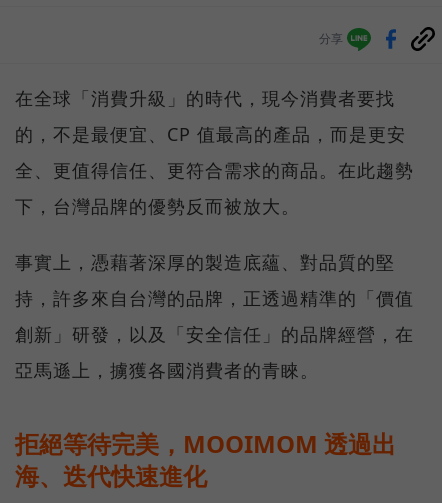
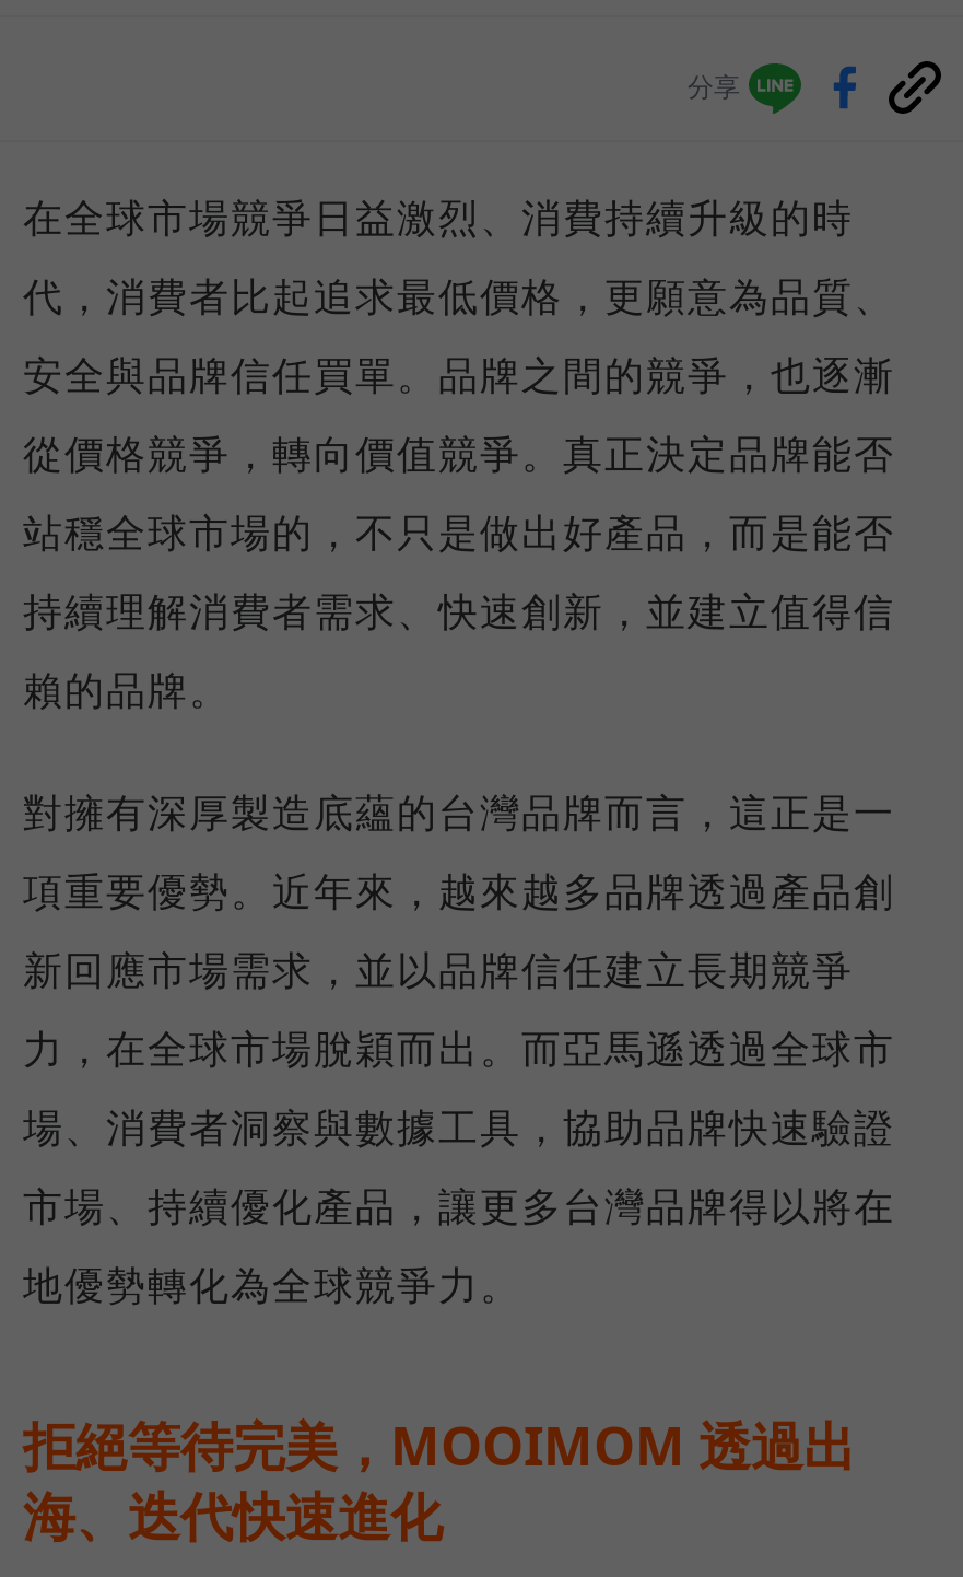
- 在全球「消費升級」的時代，現今消費者要找
- 的，不是最便宜、CP 值最高的產品，而是更安
- 全、更值得信任、更符合需求的商品。在此趨勢
- 下，台灣品牌的優勢反而被放大。
- 事實上，憑藉著深厚的製造底蘊、對品質的堅
- 持，許多來自台灣的品牌，正透過精準的「價值
- 創新」研發，以及「安全信任」的品牌經營，在
- 亞馬遜上，擄獲各國消費者的青睞。
+ 在全球市場競爭日益激烈、消費持續升級的時
+ 代，消費者比起追求最低價格，更願意為品質、
+ 安全與品牌信任買單。品牌之間的競爭，也逐漸
+ 從價格競爭，轉向價值競爭。真正決定品牌能否
+ 站穩全球市場的，不只是做出好產品，而是能否
+ 持續理解消費者需求、快速創新，並建立值得信
+ 賴的品牌。
+ 對擁有深厚製造底蘊的台灣品牌而言，這正是一
+ 項重要優勢。近年來，越來越多品牌透過產品創
+ 新回應市場需求，並以品牌信任建立長期競爭
+ 力，在全球市場脫穎而出。而亞馬遜透過全球市
+ 場、消費者洞察與數據工具，協助品牌快速驗證
+ 市場、持續優化產品，讓更多台灣品牌得以將在
+ 地優勢轉化為全球競爭力。
